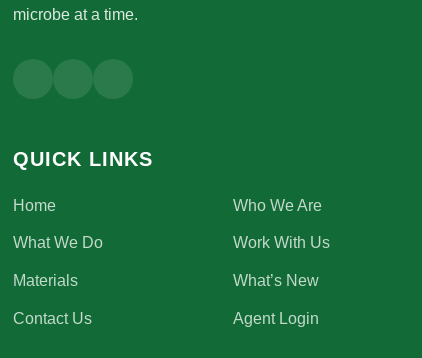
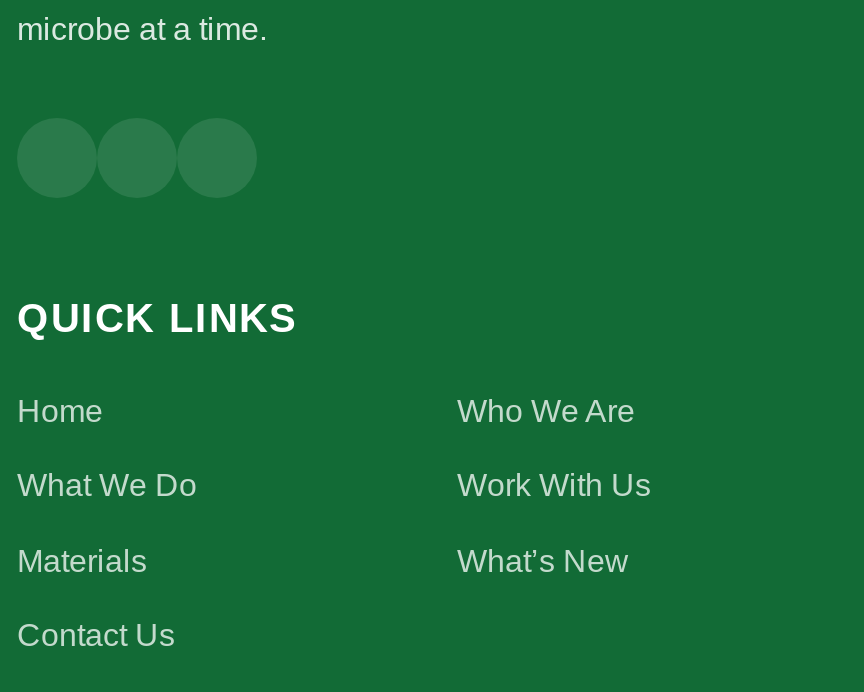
- Agent Login
